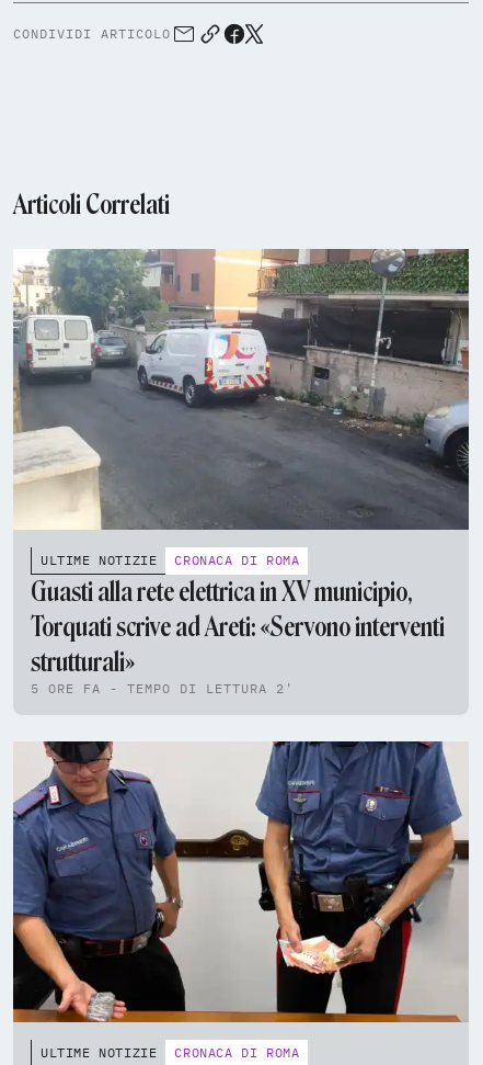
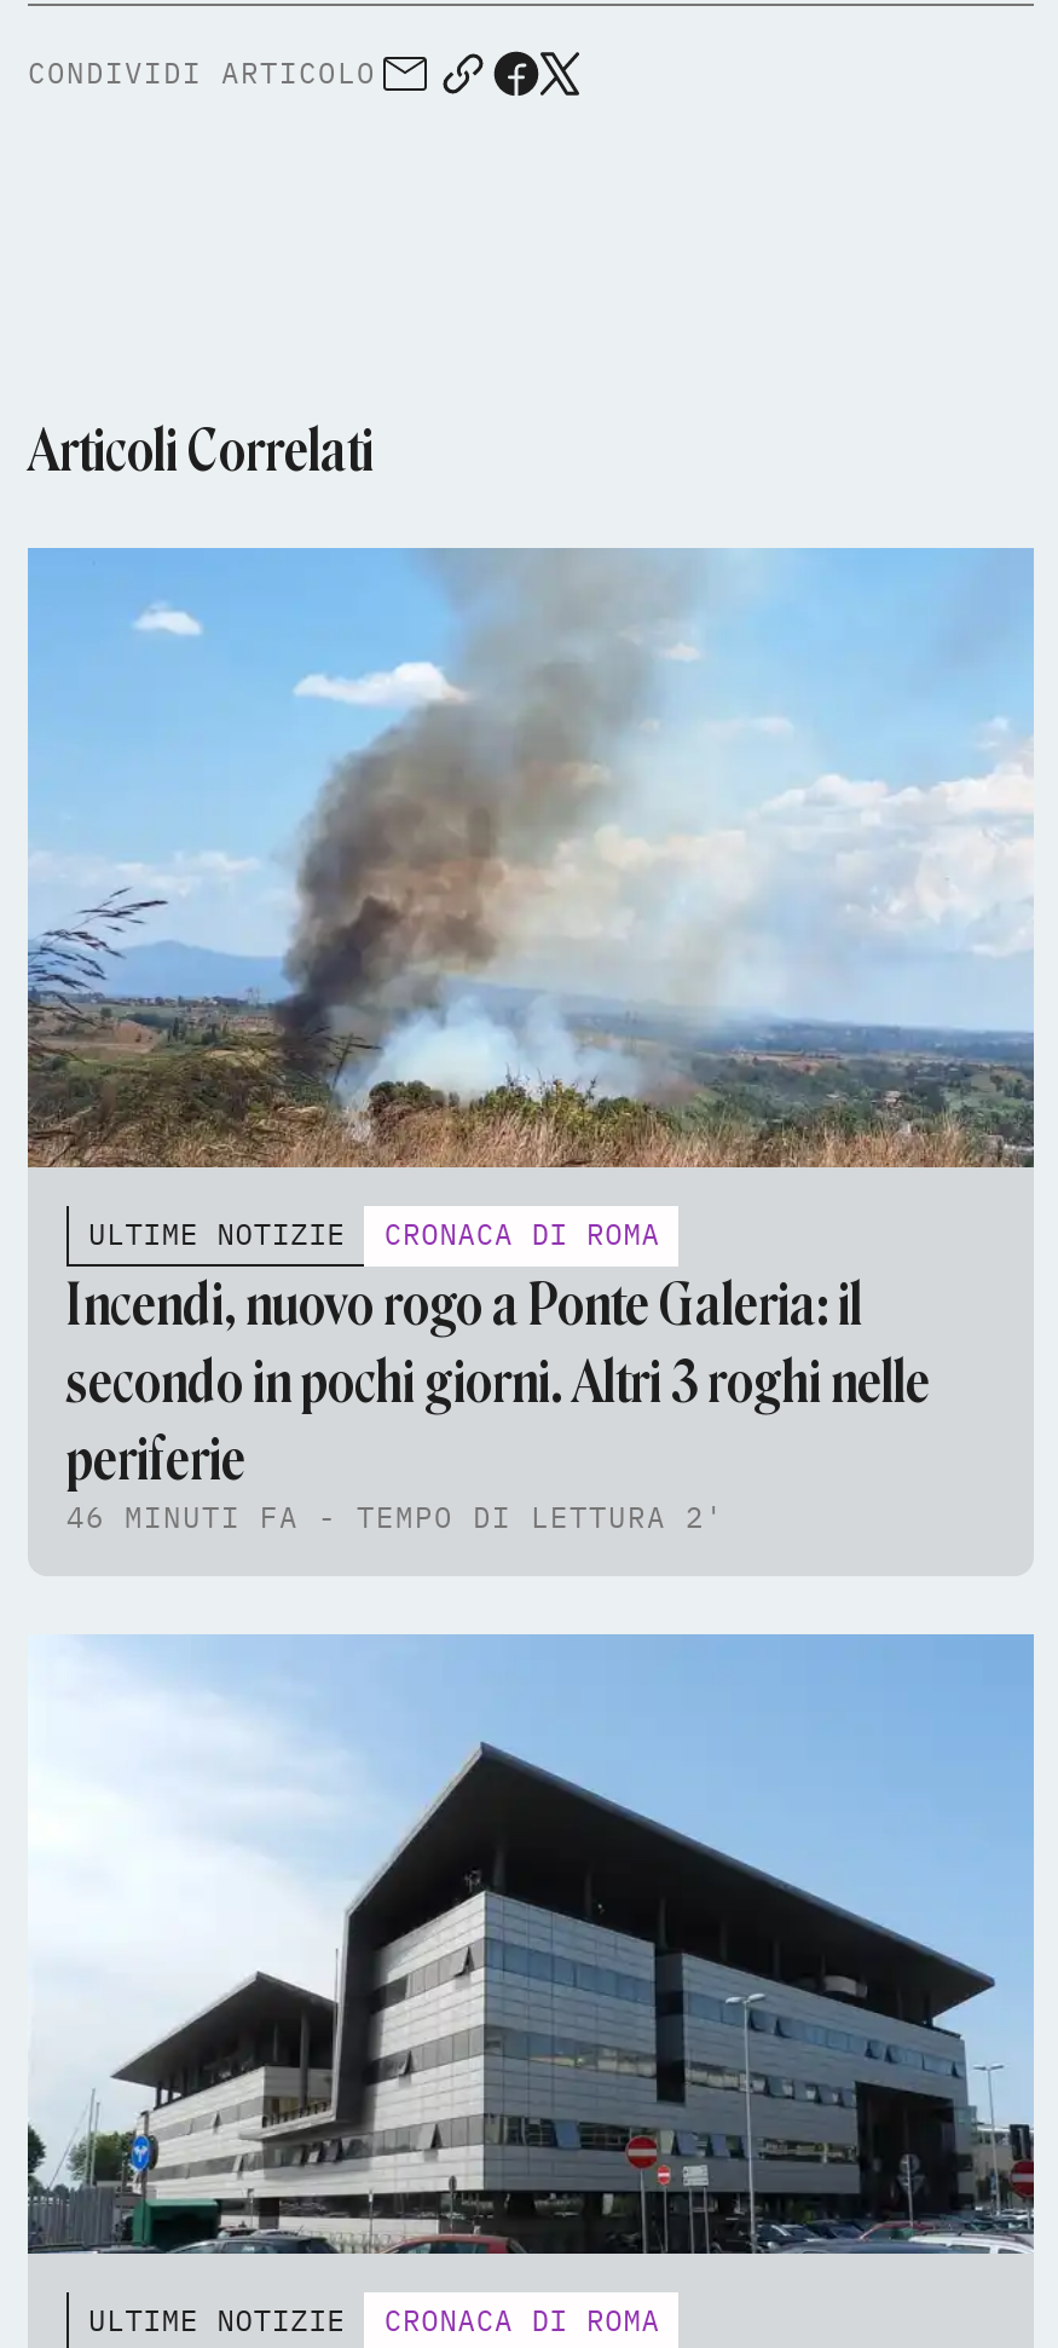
- [image]
+ [image]

- Guasti alla rete elettrica in XV municipio,
- Torquati scrive ad Areti: «Servono interventi
- strutturali»
- 5 ORE FA - TEMPO DI LETTURA 2'
+ Incendi, nuovo rogo a Ponte Galeria: il
+ secondo in pochi giorni. Altri 3 roghi nelle
+ periferie
+ 46 MINUTI FA - TEMPO DI LETTURA 2'

- [image]
+ [image]
